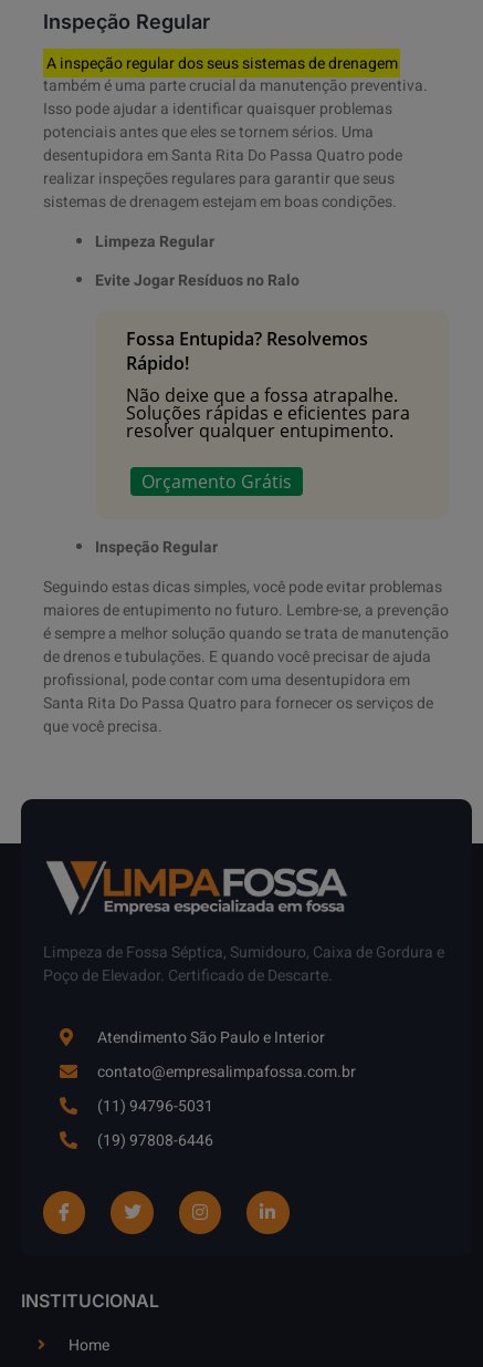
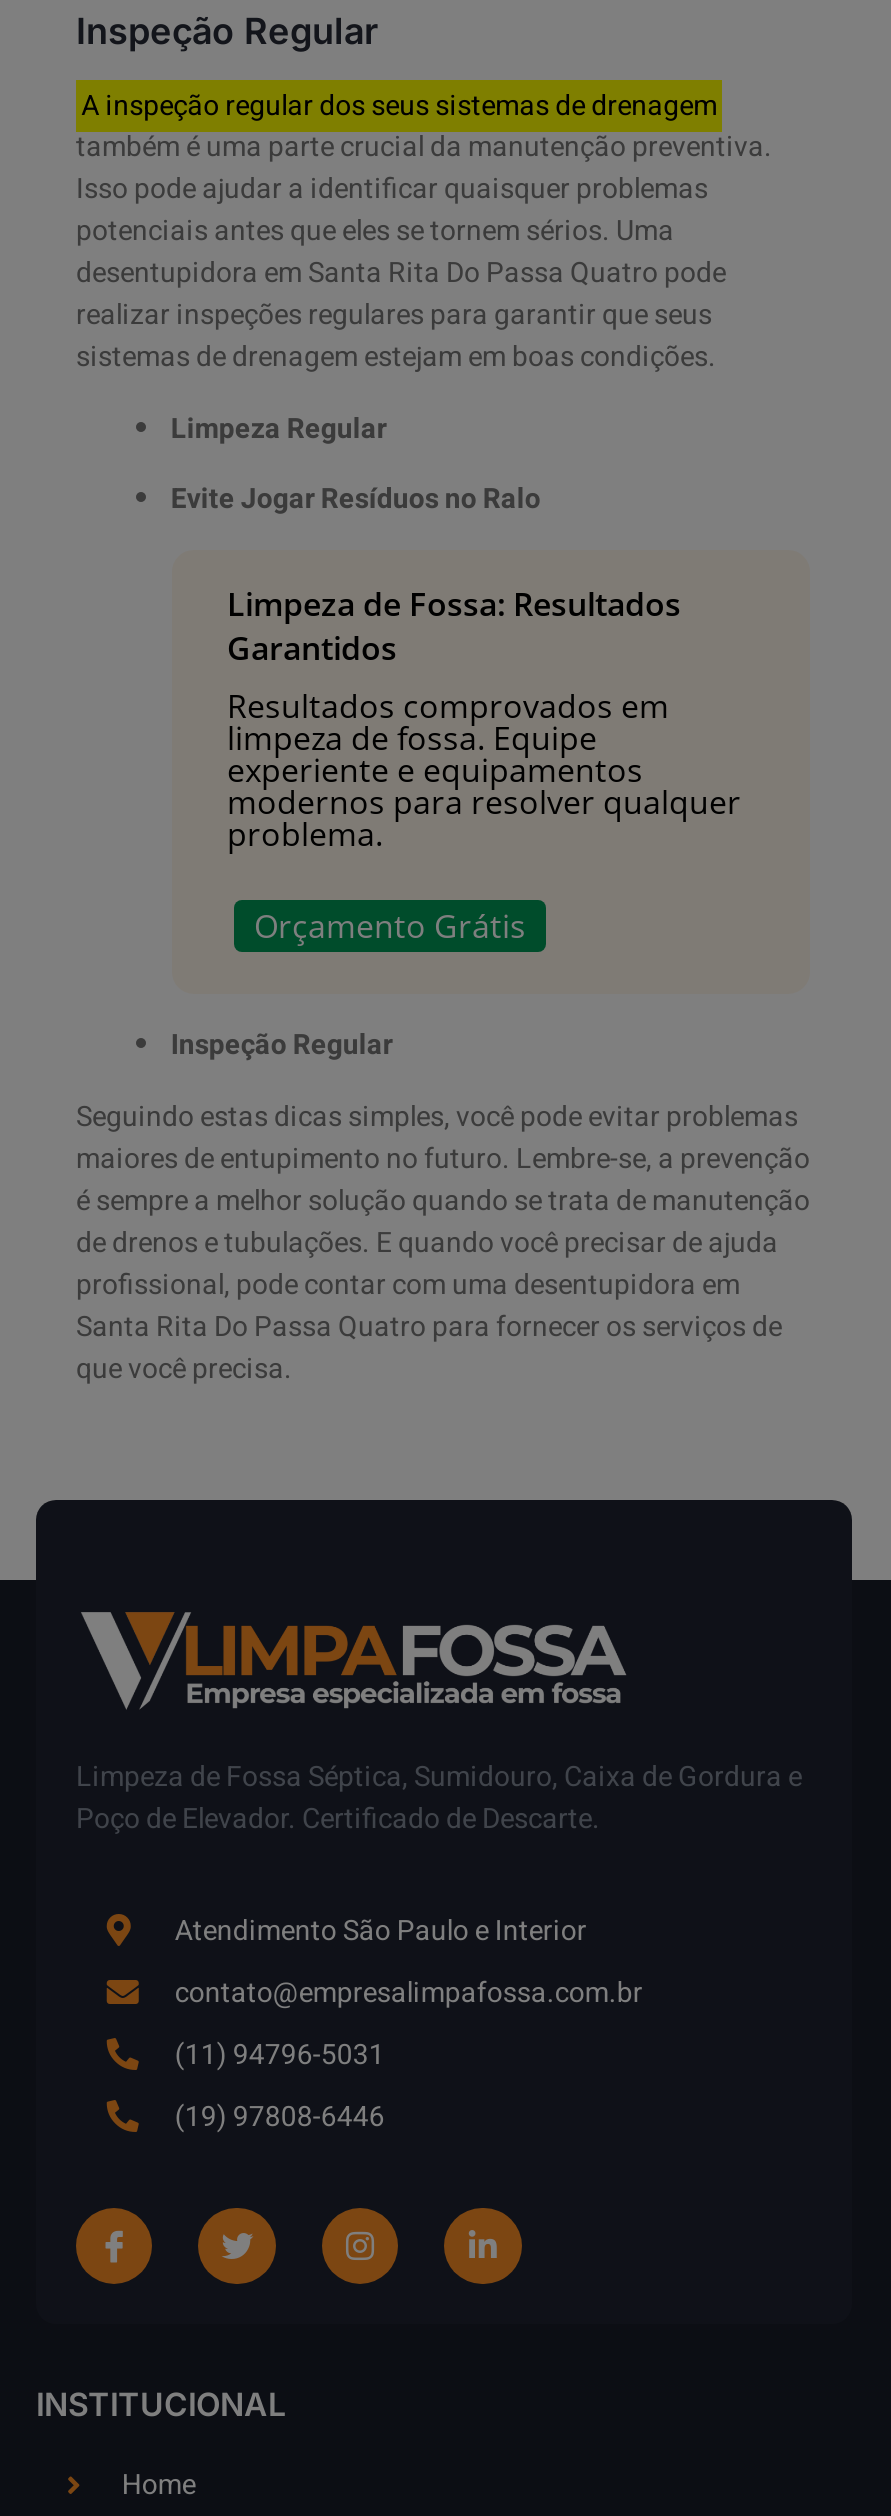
- Fossa Entupida? Resolvemos
- Rápido!
- Não deixe que a fossa atrapalhe.
- Soluções rápidas e eficientes para
- resolver qualquer entupimento.
+ Limpeza de Fossa: Resultados
+ Garantidos
+ Resultados comprovados em
+ limpeza de fossa. Equipe
+ experiente e equipamentos
+ modernos para resolver qualquer
+ problema.
